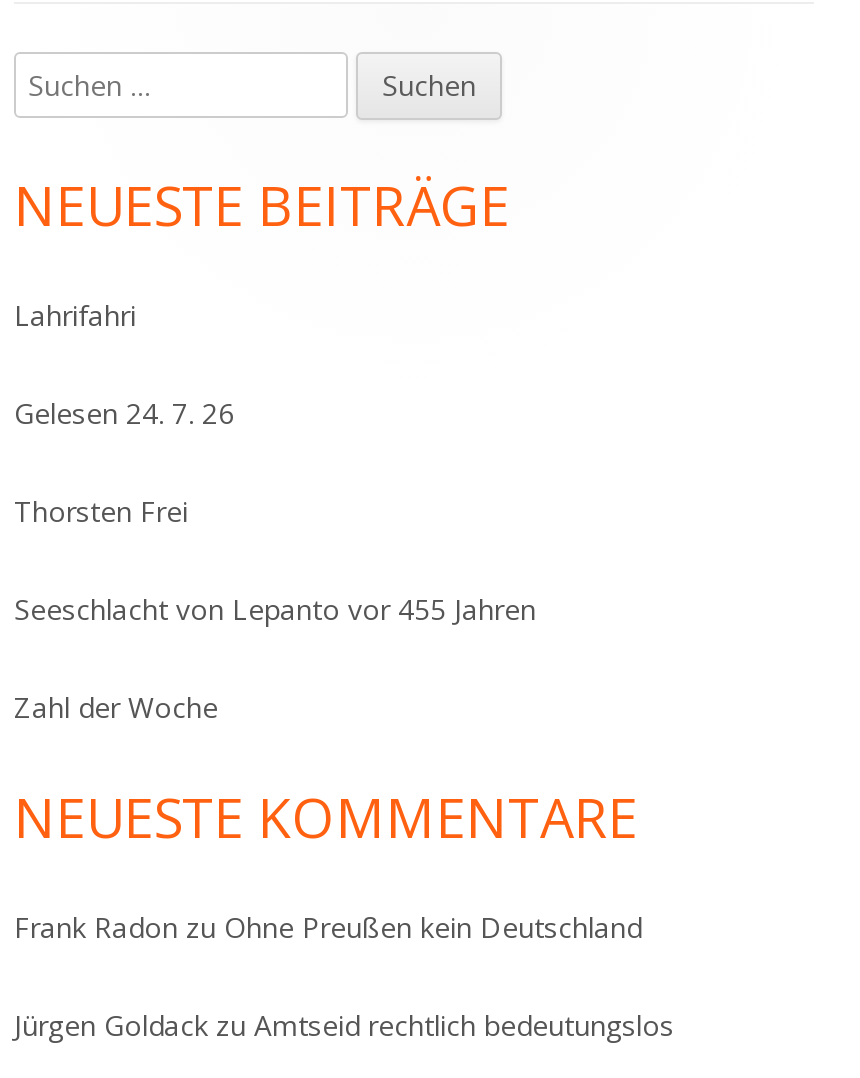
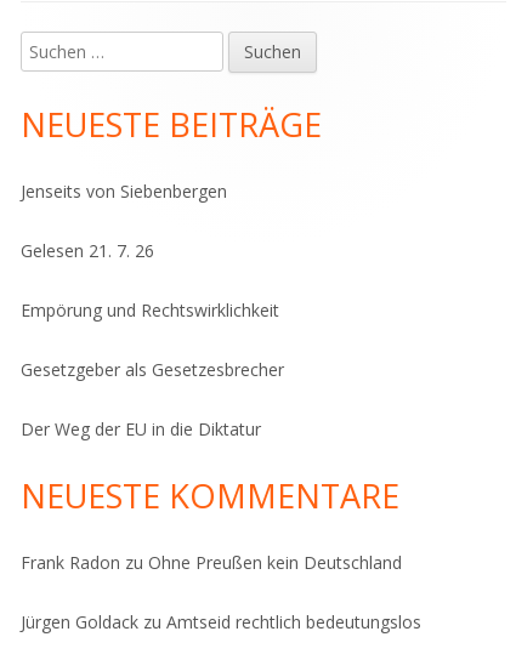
- Lahrifahri
+ Jenseits von Siebenbergen

- Gelesen 24. 7. 26
+ Gelesen 21. 7. 26

- Thorsten Frei
+ Empörung und Rechtswirklichkeit

- Seeschlacht von Lepanto vor 455 Jahren
+ Gesetzgeber als Gesetzesbrecher

- Zahl der Woche
+ Der Weg der EU in die Diktatur
